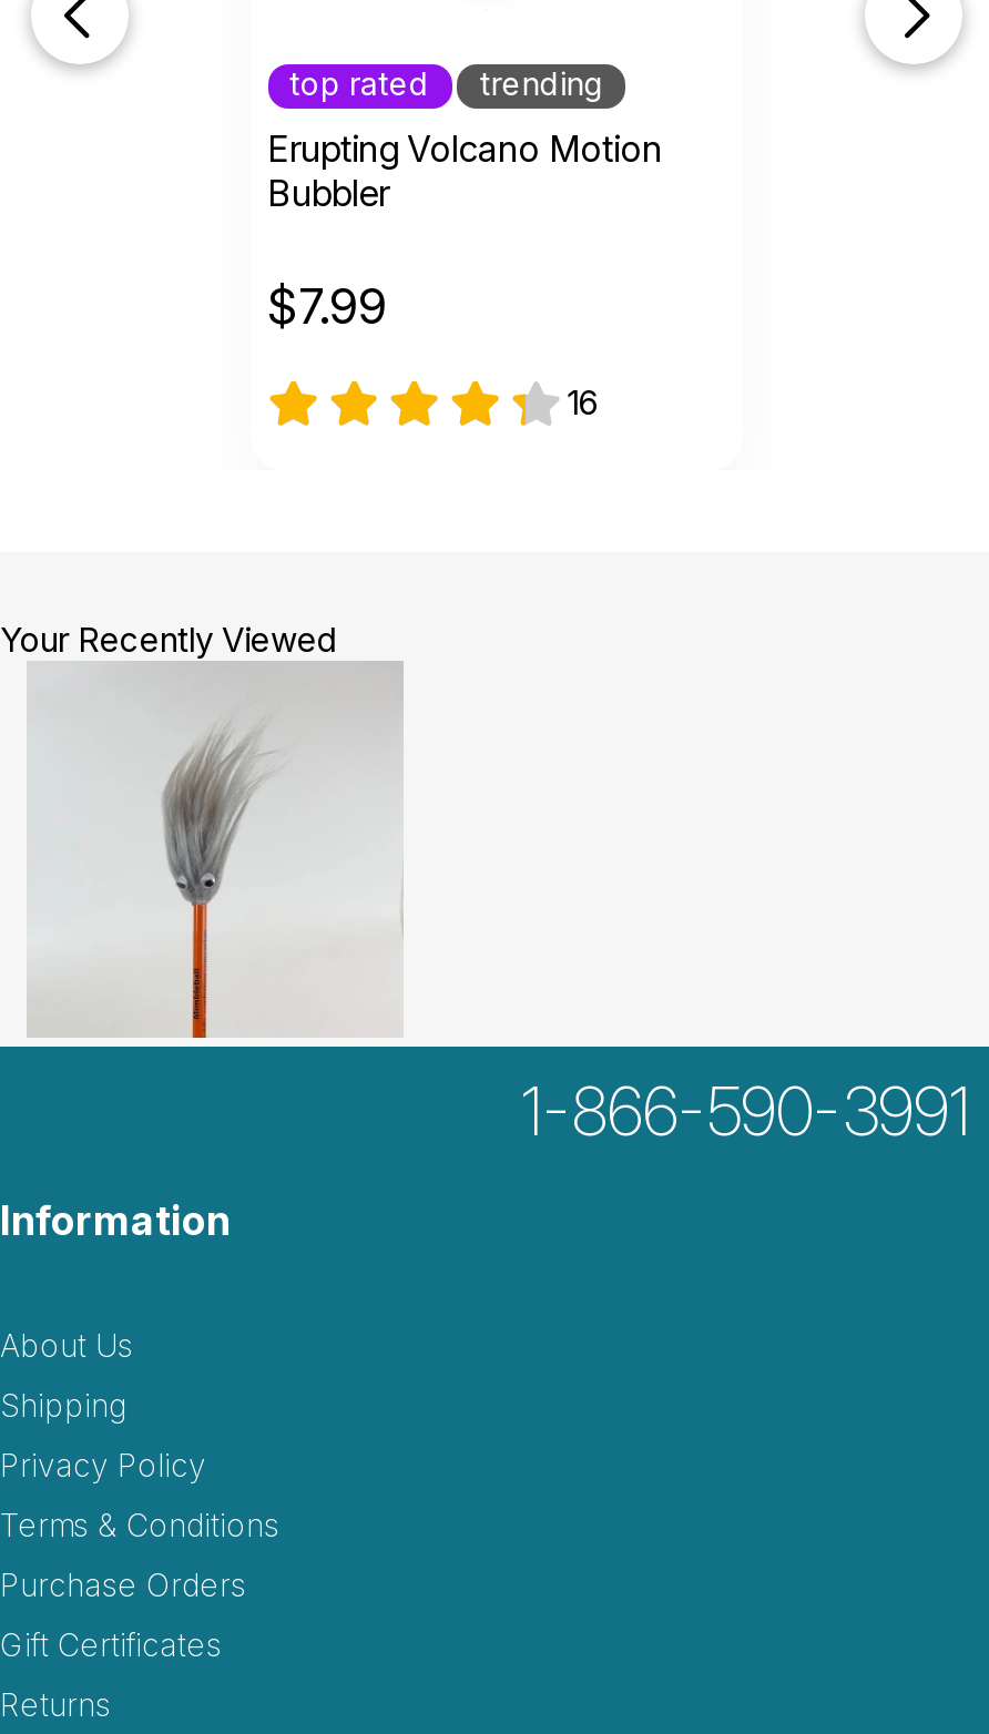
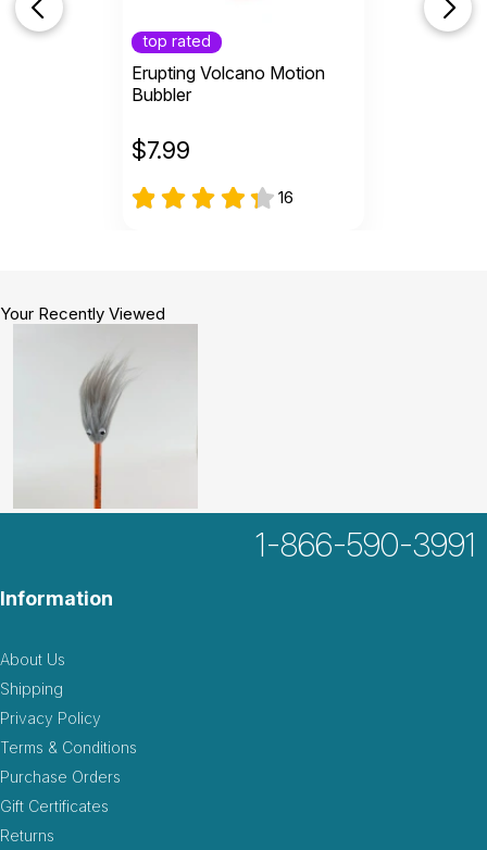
- trending
